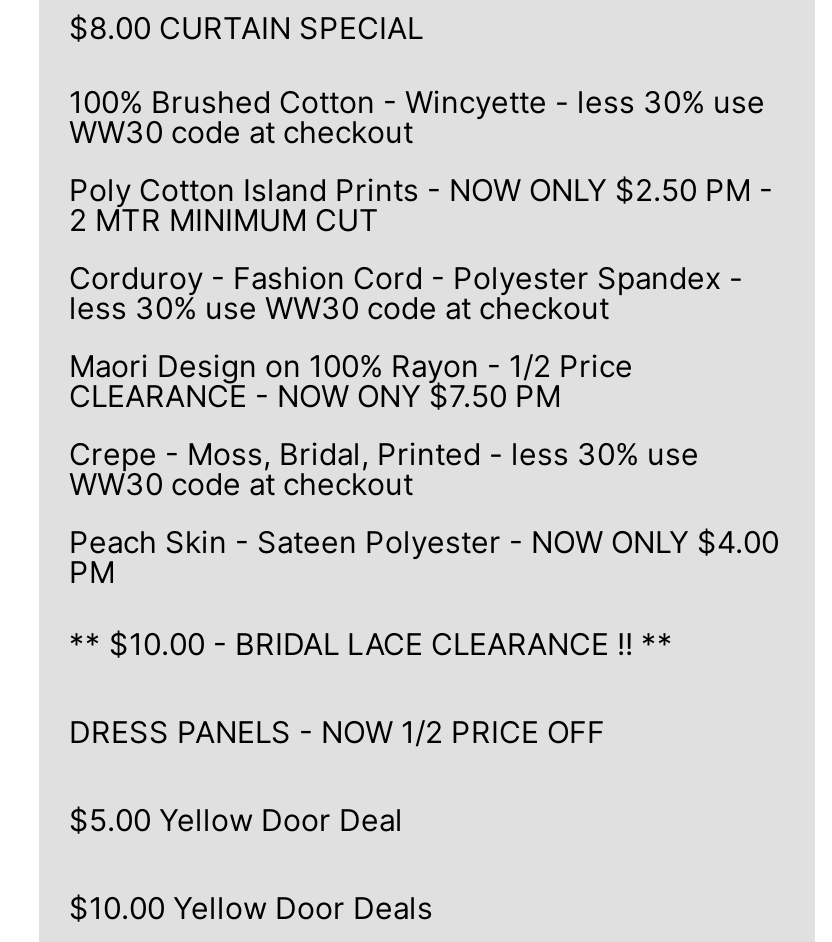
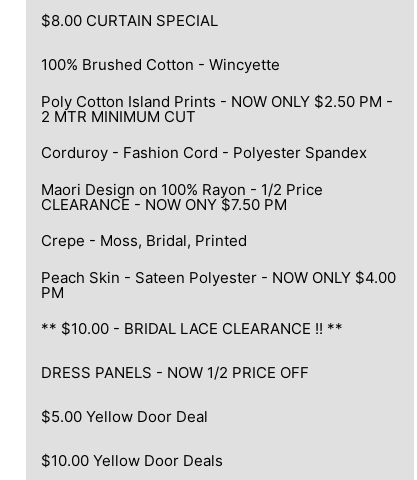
- 100% Brushed Cotton - Wincyette - less 30% use
- WW30 code at checkout
+ 100% Brushed Cotton - Wincyette

- Corduroy - Fashion Cord - Polyester Spandex -
- less 30% use WW30 code at checkout
+ Corduroy - Fashion Cord - Polyester Spandex

- Crepe - Moss, Bridal, Printed - less 30% use
- WW30 code at checkout
+ Crepe - Moss, Bridal, Printed
